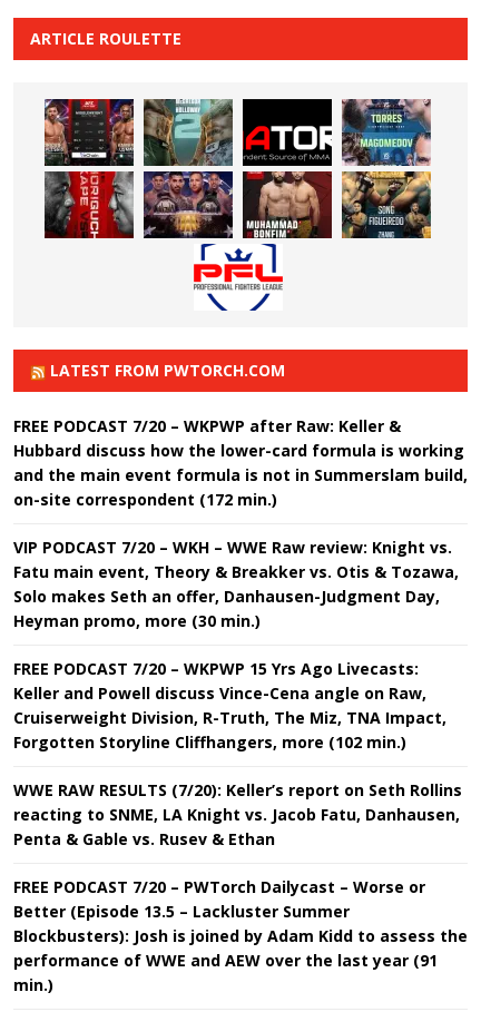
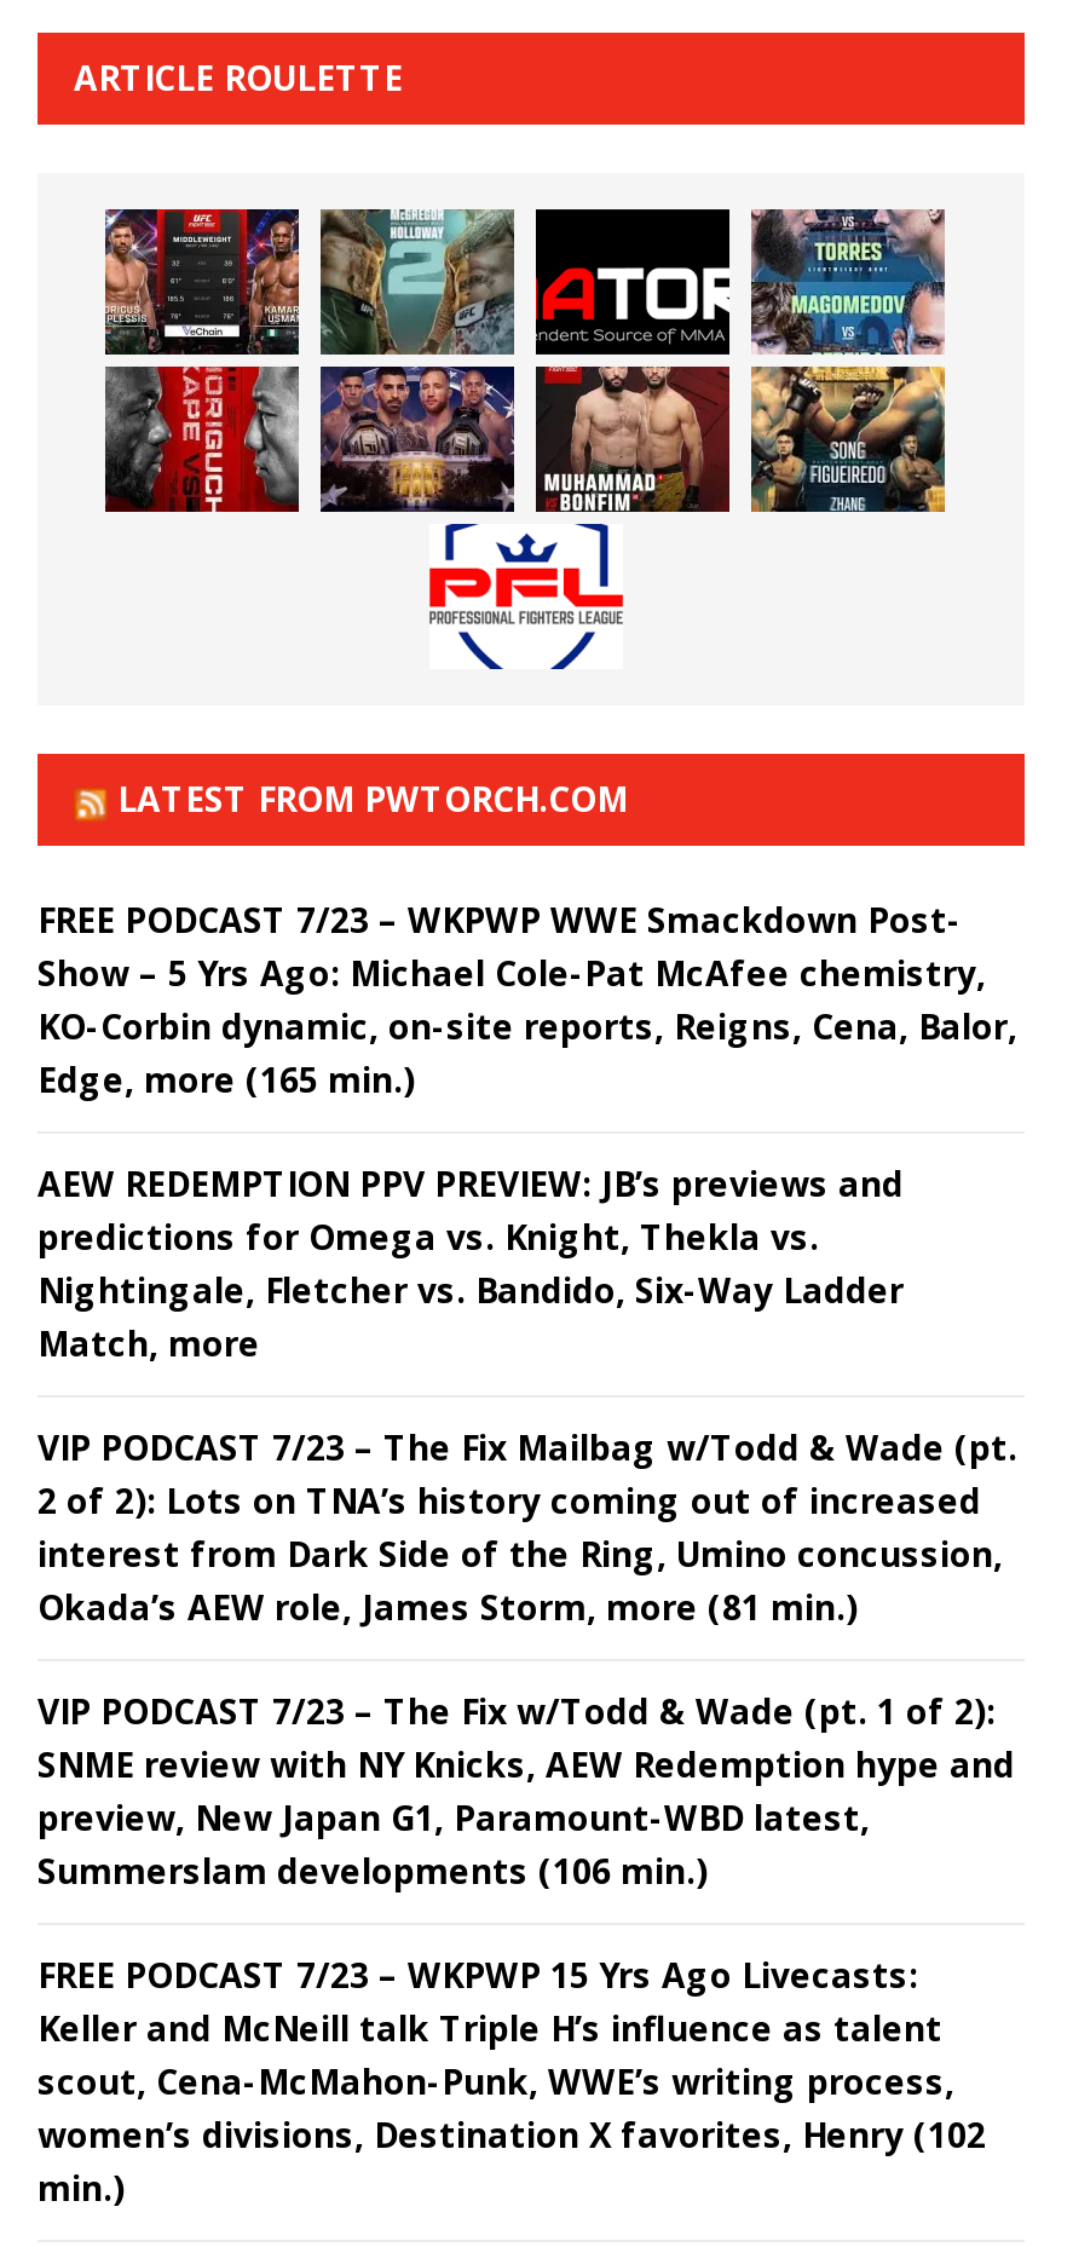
- FREE PODCAST 7/20 – WKPWP after Raw: Keller &
- Hubbard discuss how the lower-card formula is working
- and the main event formula is not in Summerslam build,
- on-site correspondent (172 min.)
+ FREE PODCAST 7/23 – WKPWP WWE Smackdown Post-
+ Show – 5 Yrs Ago: Michael Cole-Pat McAfee chemistry,
+ KO-Corbin dynamic, on-site reports, Reigns, Cena, Balor,
+ Edge, more (165 min.)

- VIP PODCAST 7/20 – WKH – WWE Raw review: Knight vs.
- Fatu main event, Theory & Breakker vs. Otis & Tozawa,
- Solo makes Seth an offer, Danhausen-Judgment Day,
- Heyman promo, more (30 min.)
+ AEW REDEMPTION PPV PREVIEW: JB’s previews and
+ predictions for Omega vs. Knight, Thekla vs.
+ Nightingale, Fletcher vs. Bandido, Six-Way Ladder
+ Match, more

- FREE PODCAST 7/20 – WKPWP 15 Yrs Ago Livecasts:
- Keller and Powell discuss Vince-Cena angle on Raw,
- Cruiserweight Division, R-Truth, The Miz, TNA Impact,
- Forgotten Storyline Cliffhangers, more (102 min.)
+ VIP PODCAST 7/23 – The Fix Mailbag w/Todd & Wade (pt.
+ 2 of 2): Lots on TNA’s history coming out of increased
+ interest from Dark Side of the Ring, Umino concussion,
+ Okada’s AEW role, James Storm, more (81 min.)

- WWE RAW RESULTS (7/20): Keller’s report on Seth Rollins
- reacting to SNME, LA Knight vs. Jacob Fatu, Danhausen,
- Penta & Gable vs. Rusev & Ethan
+ VIP PODCAST 7/23 – The Fix w/Todd & Wade (pt. 1 of 2):
+ SNME review with NY Knicks, AEW Redemption hype and
+ preview, New Japan G1, Paramount-WBD latest,
+ Summerslam developments (106 min.)

- FREE PODCAST 7/20 – PWTorch Dailycast – Worse or
- Better (Episode 13.5 – Lackluster Summer
- Blockbusters): Josh is joined by Adam Kidd to assess the
- performance of WWE and AEW over the last year (91
+ FREE PODCAST 7/23 – WKPWP 15 Yrs Ago Livecasts:
+ Keller and McNeill talk Triple H’s influence as talent
+ scout, Cena-McMahon-Punk, WWE’s writing process,
+ women’s divisions, Destination X favorites, Henry (102
